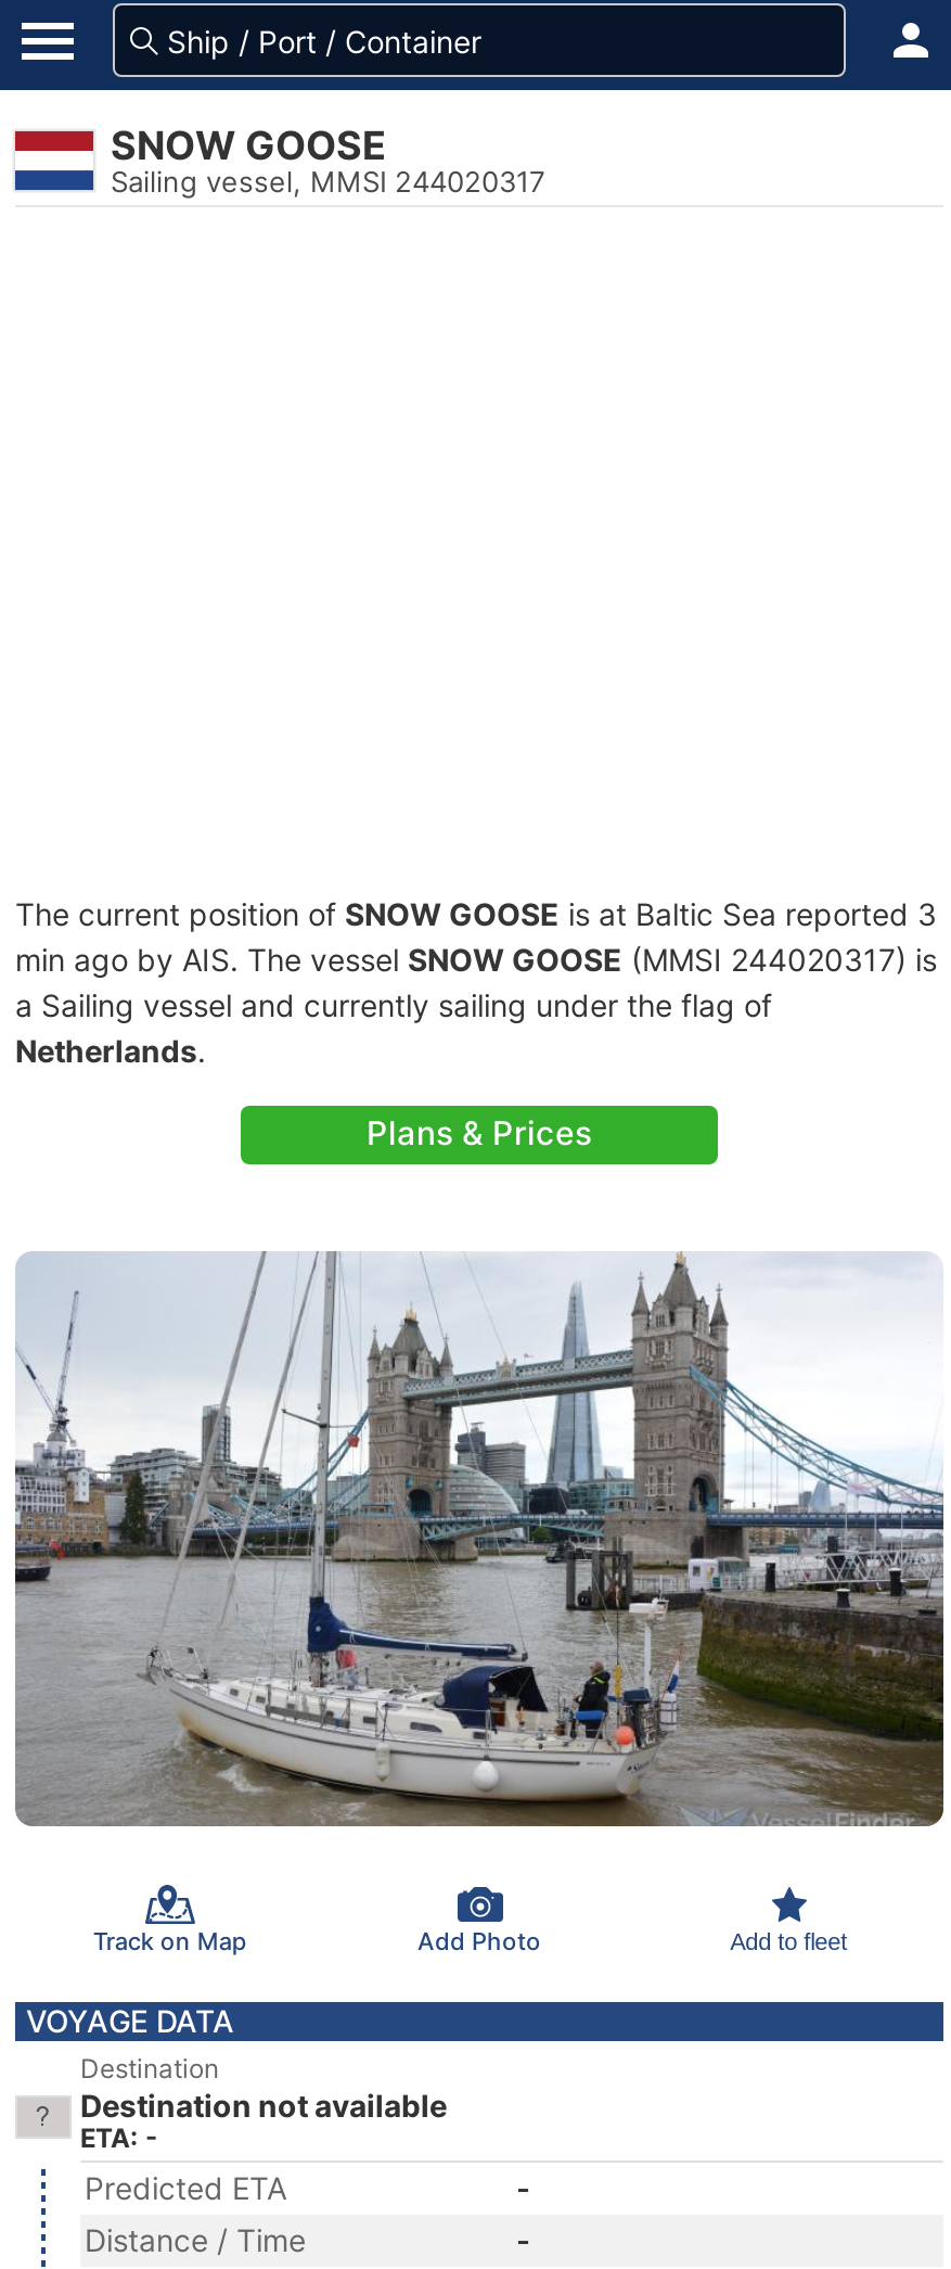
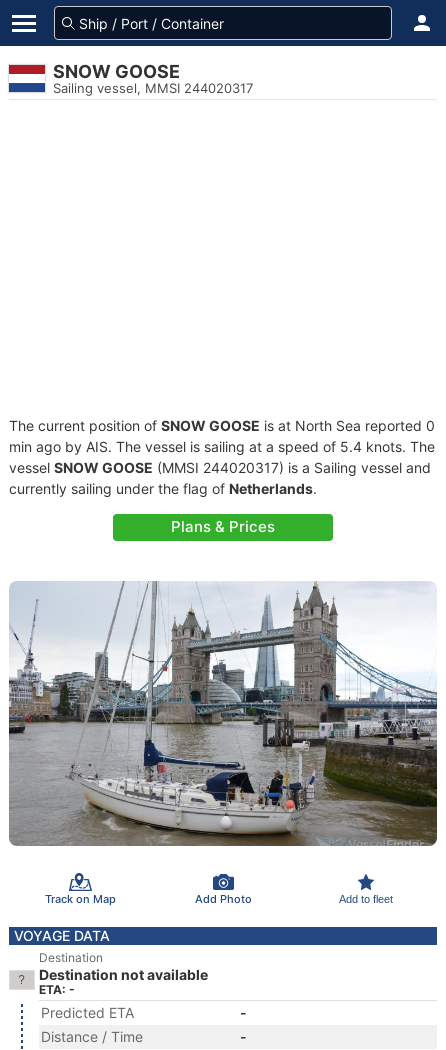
- The current position of SNOW GOOSE is at Baltic Sea reported 3
- min ago by AIS. The vessel SNOW GOOSE (MMSI 244020317) is
- a Sailing vessel and currently sailing under the flag of
- Netherlands.
+ The current position of SNOW GOOSE is at North Sea reported 0
+ min ago by AIS. The vessel is sailing at a speed of 5.4 knots. The
+ vessel SNOW GOOSE (MMSI 244020317) is a Sailing vessel and
+ currently sailing under the flag of Netherlands.
